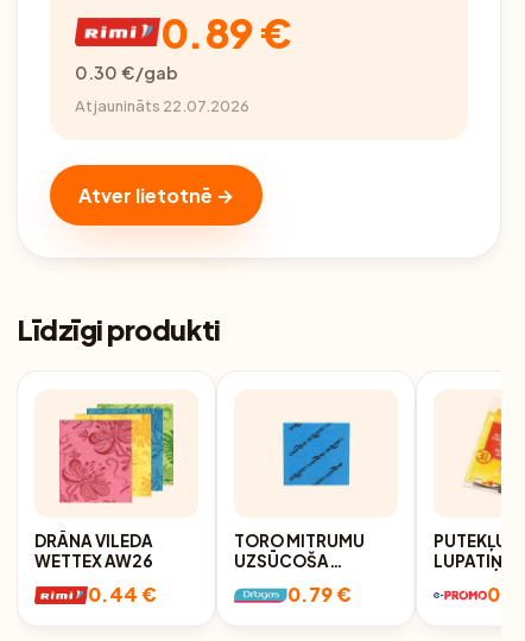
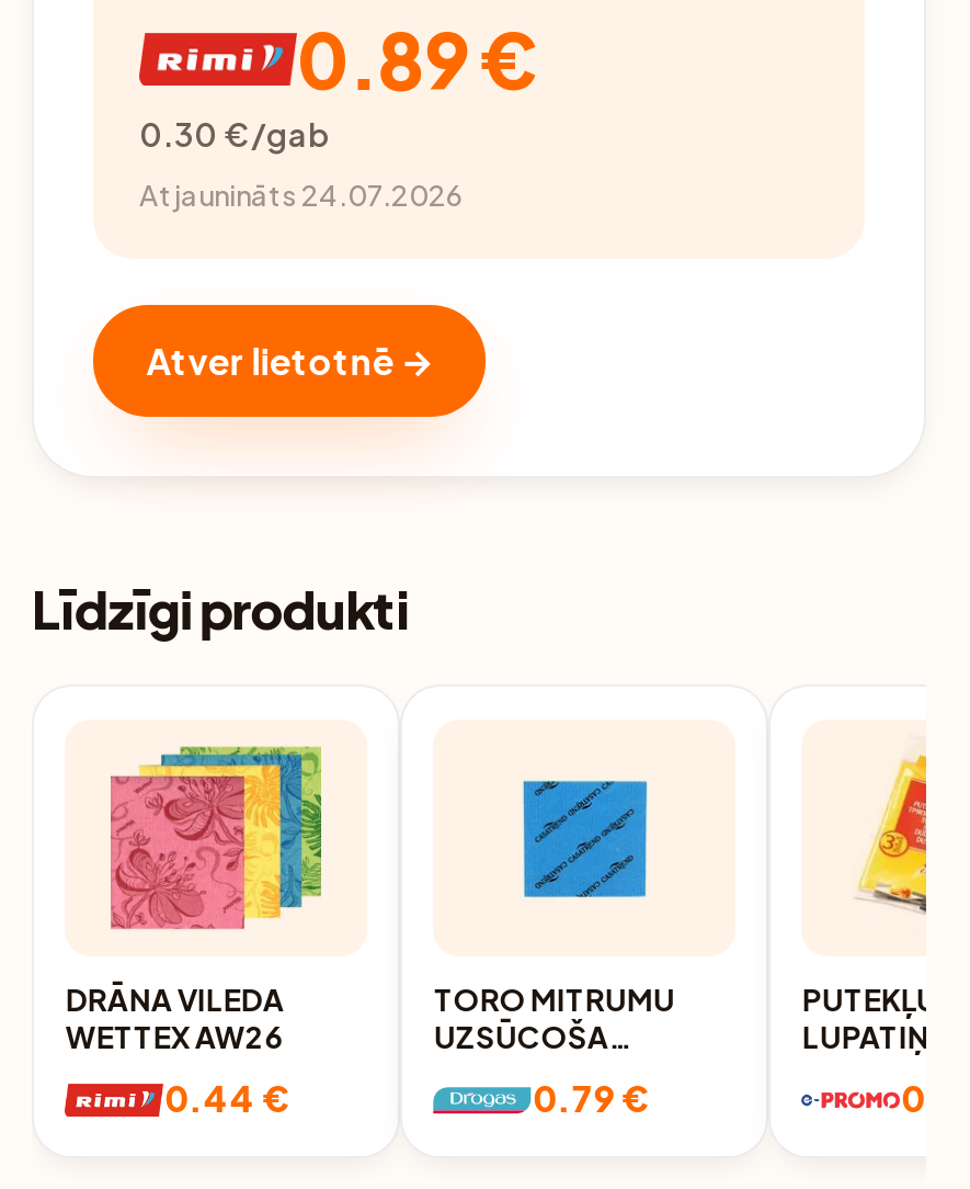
- Atjaunināts 22.07.2026
+ Atjaunināts 24.07.2026
